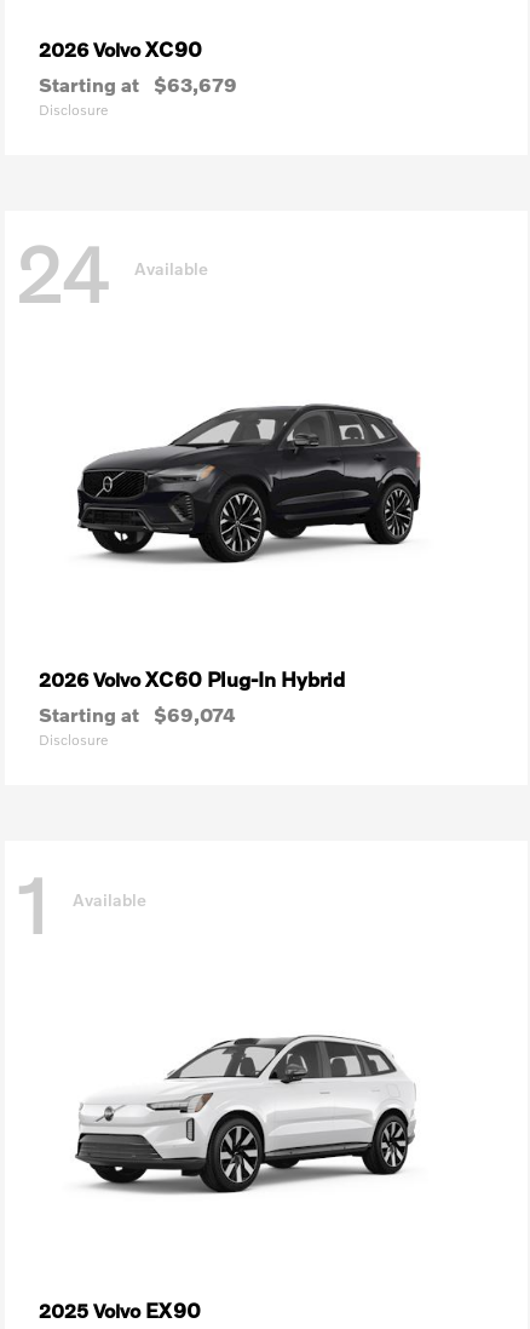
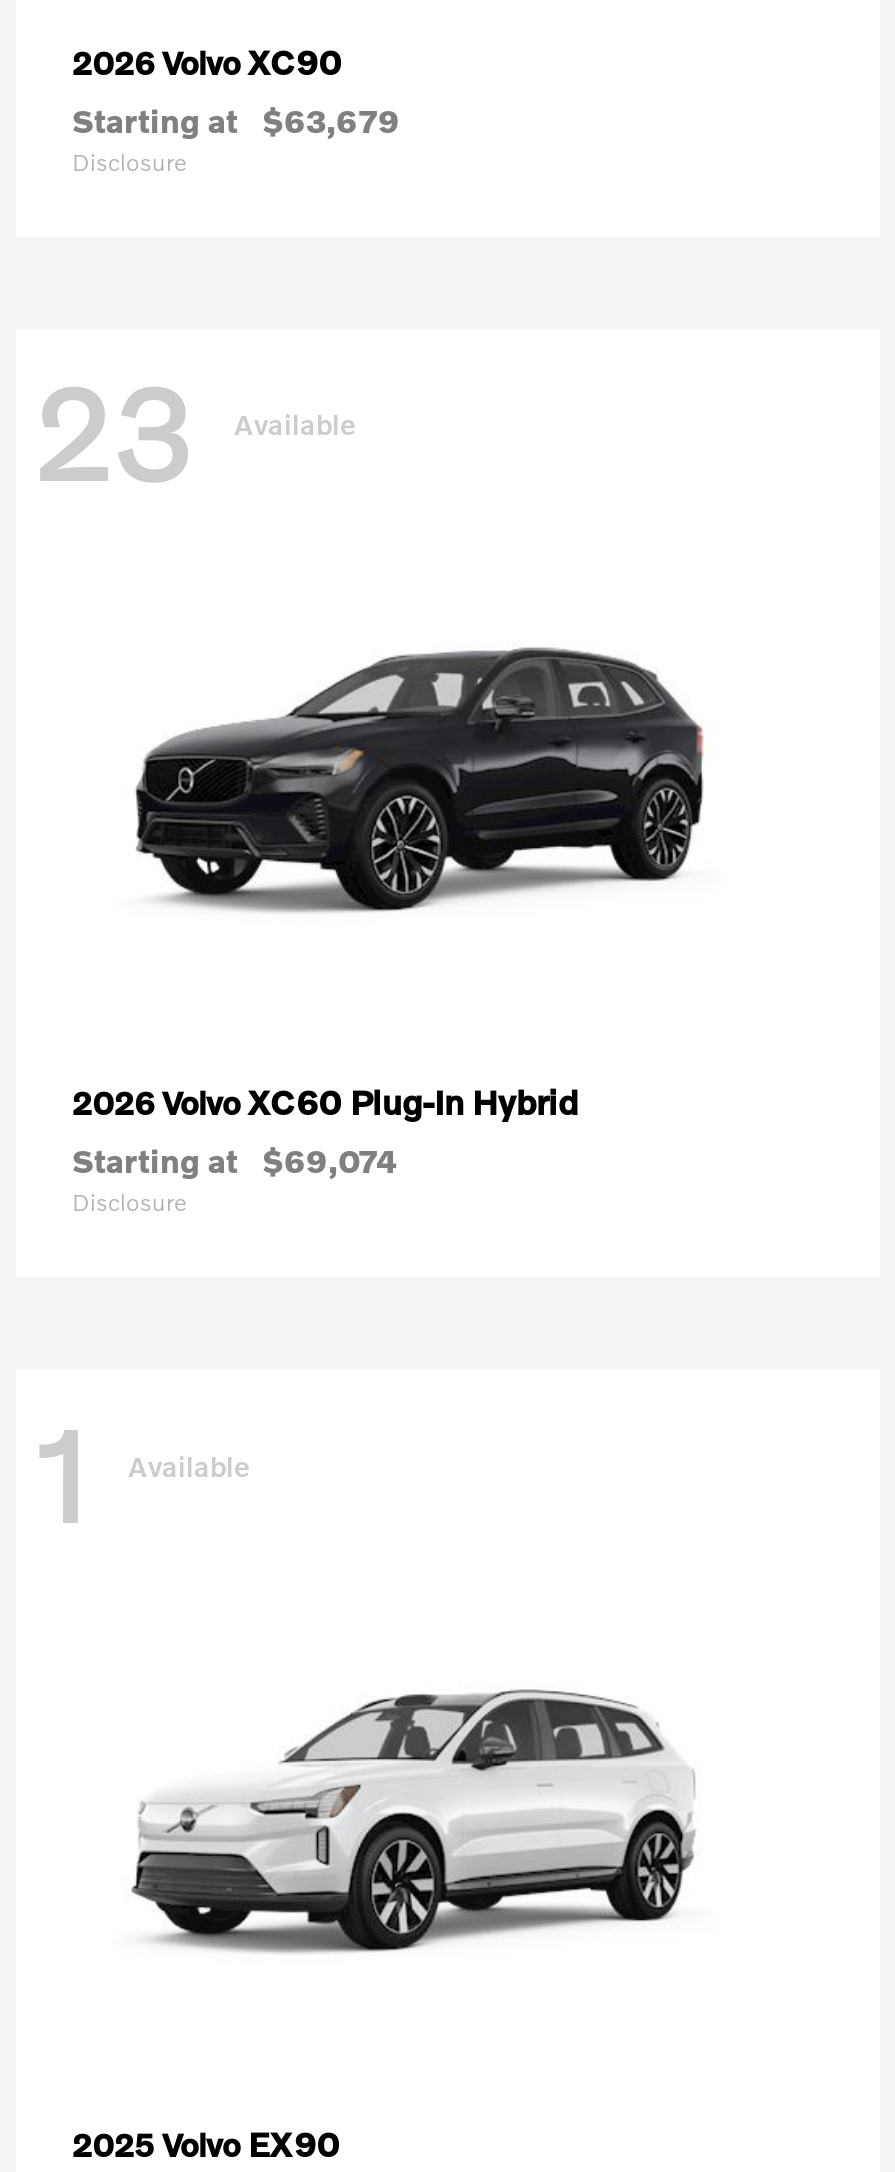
- 24 Available
+ 23 Available
